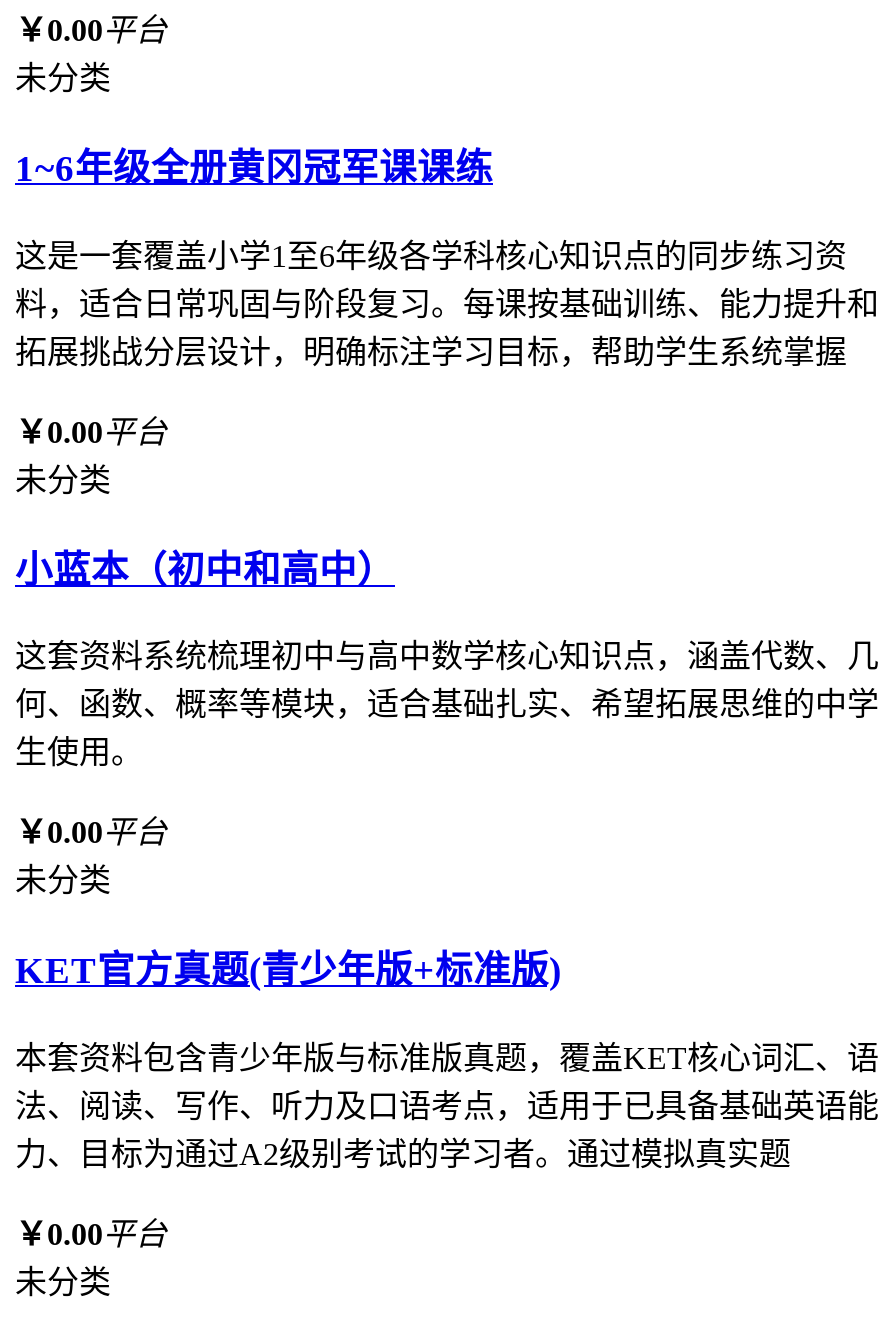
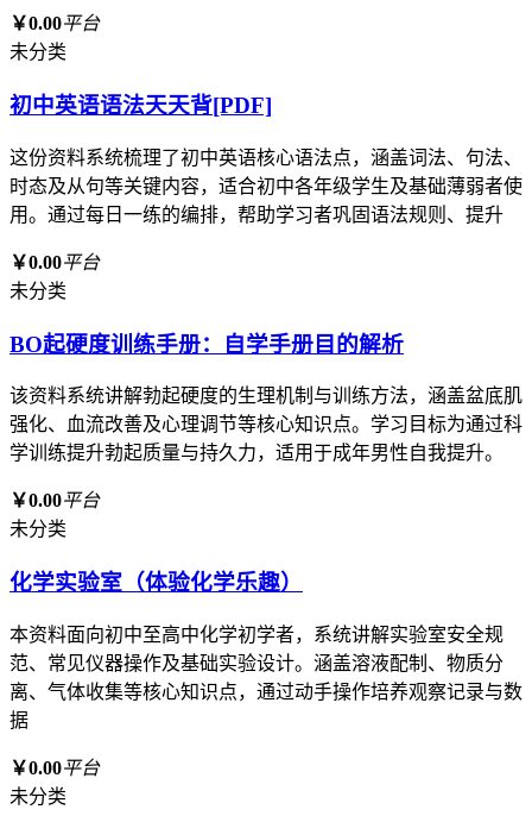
- 1~6年级全册黄冈冠军课课练
+ 初中英语语法天天背[PDF]

- 这是一套覆盖小学1至6年级各学科核心知识点的同步练习资
- 料，适合日常巩固与阶段复习。每课按基础训练、能力提升和
- 拓展挑战分层设计，明确标注学习目标，帮助学生系统掌握
+ 这份资料系统梳理了初中英语核心语法点，涵盖词法、句法、
+ 时态及从句等关键内容，适合初中各年级学生及基础薄弱者使
+ 用。通过每日一练的编排，帮助学习者巩固语法规则、提升

- 小蓝本（初中和高中）
+ BO起硬度训练手册：自学手册目的解析

- 这套资料系统梳理初中与高中数学核心知识点，涵盖代数、几
- 何、函数、概率等模块，适合基础扎实、希望拓展思维的中学
- 生使用。
+ 该资料系统讲解勃起硬度的生理机制与训练方法，涵盖盆底肌
+ 强化、血流改善及心理调节等核心知识点。学习目标为通过科
+ 学训练提升勃起质量与持久力，适用于成年男性自我提升。

- KET官方真题(青少年版+标准版)
+ 化学实验室（体验化学乐趣）

- 本套资料包含青少年版与标准版真题，覆盖KET核心词汇、语
- 法、阅读、写作、听力及口语考点，适用于已具备基础英语能
- 力、目标为通过A2级别考试的学习者。通过模拟真实题
+ 本资料面向初中至高中化学初学者，系统讲解实验室安全规
+ 范、常见仪器操作及基础实验设计。涵盖溶液配制、物质分
+ 离、气体收集等核心知识点，通过动手操作培养观察记录与数
+ 据
